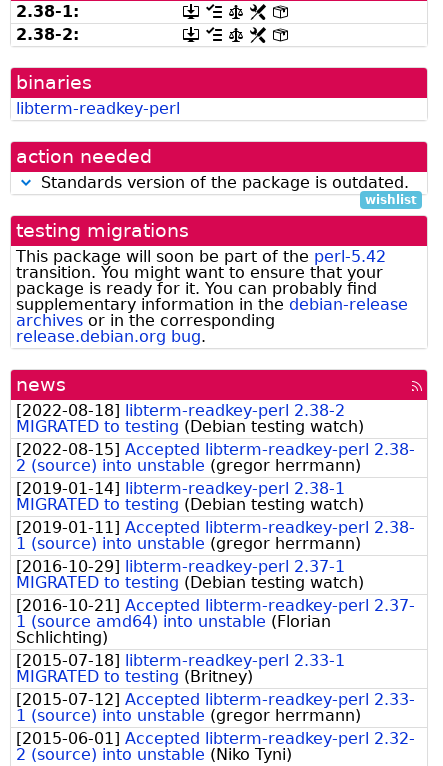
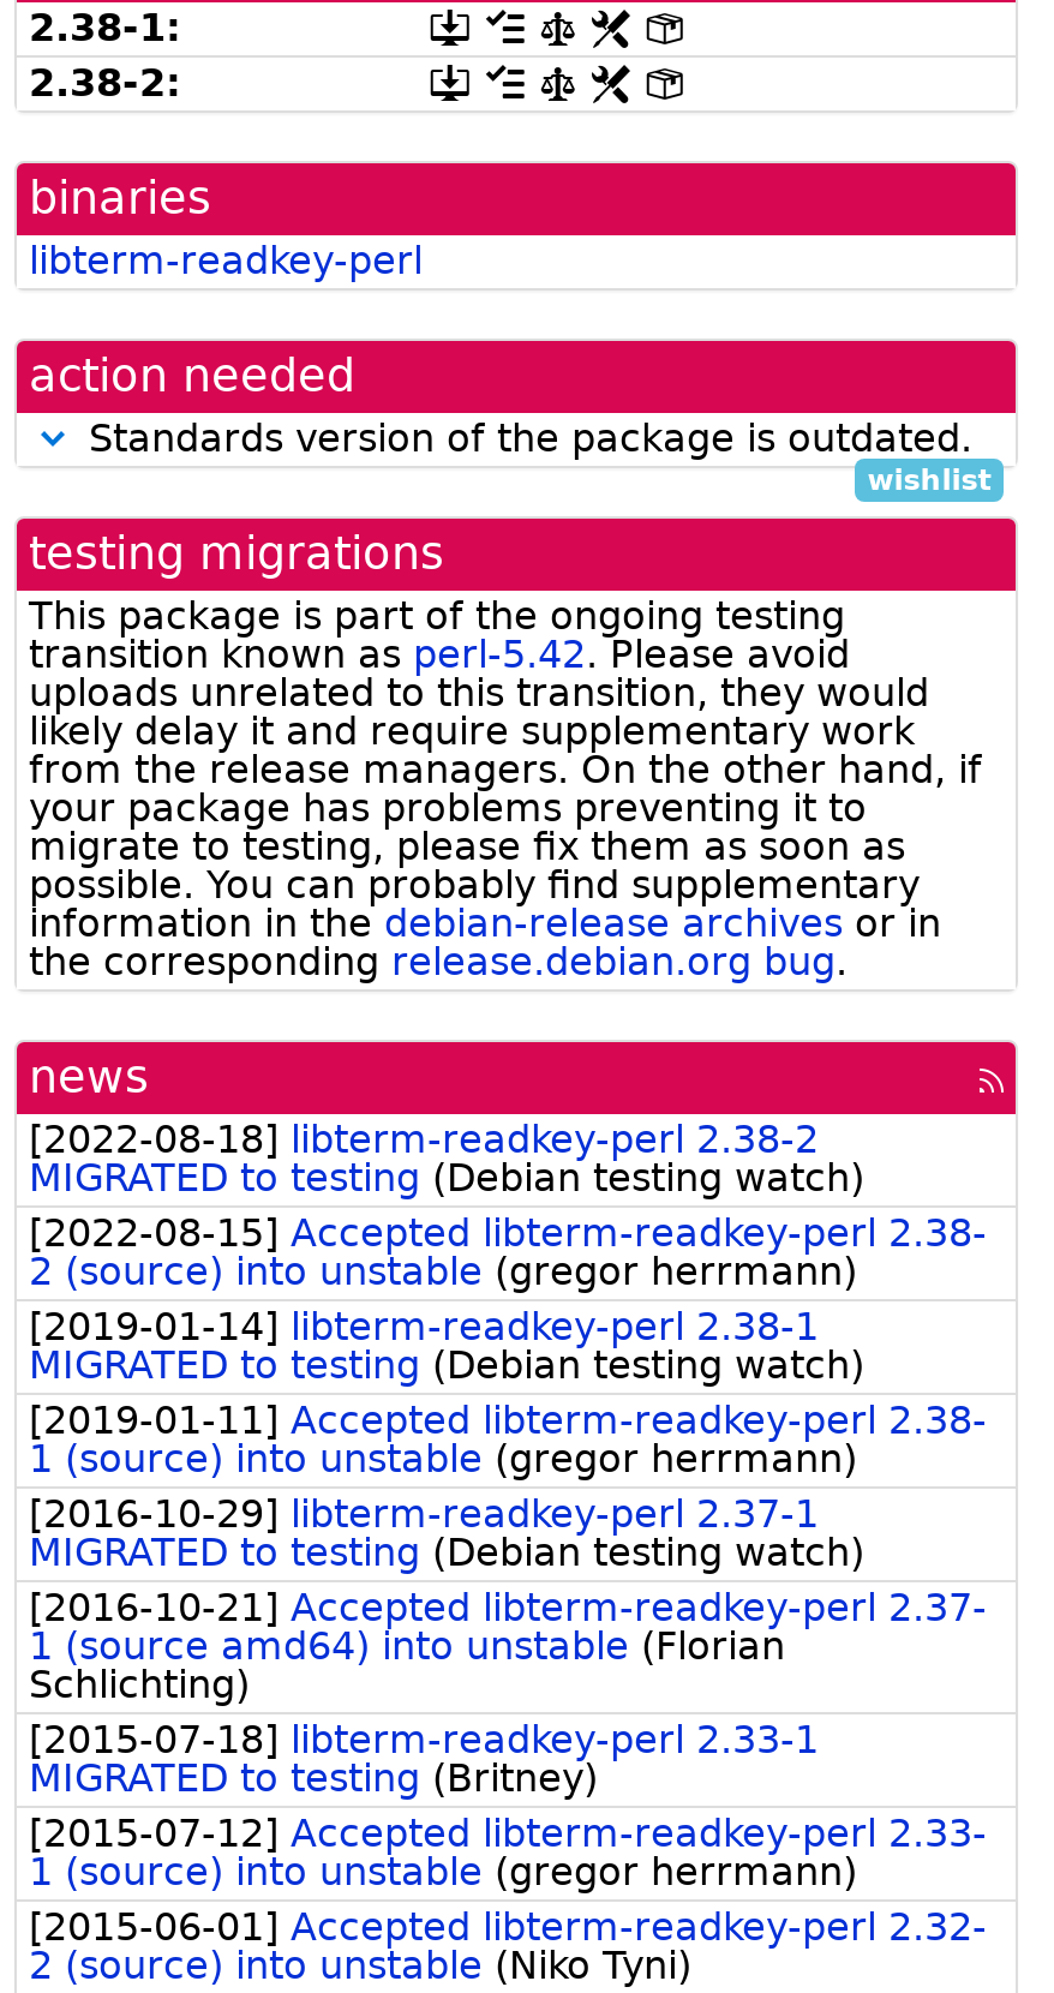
- This package will soon be part of theperl-5.42
- transition. You might want to ensure that your
- package is ready for it. You can probably find
- supplementary information in the debian-release
- archives or in the corresponding
- release.debian.org bug.
+ This package is part of the ongoing testing
+ transition known asperl-5.42. Please avoid
+ uploads unrelated to this transition, they would
+ likely delay it and require supplementary work
+ from the release managers. On the other hand, if
+ your package has problems preventing it to
+ migrate to testing, please fix them as soon as
+ possible.You can probably find supplementary
+ information in thedebian-release archivesor in
+ the corresponding release.debian.org bug.
